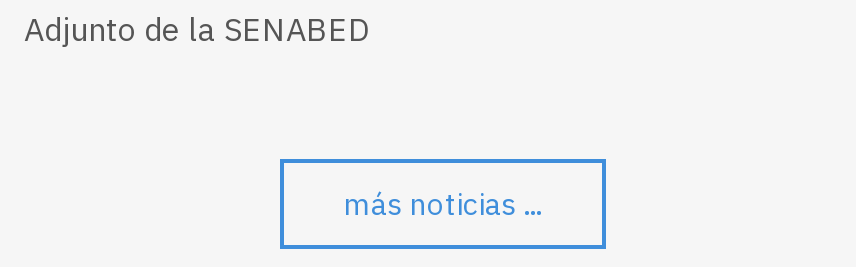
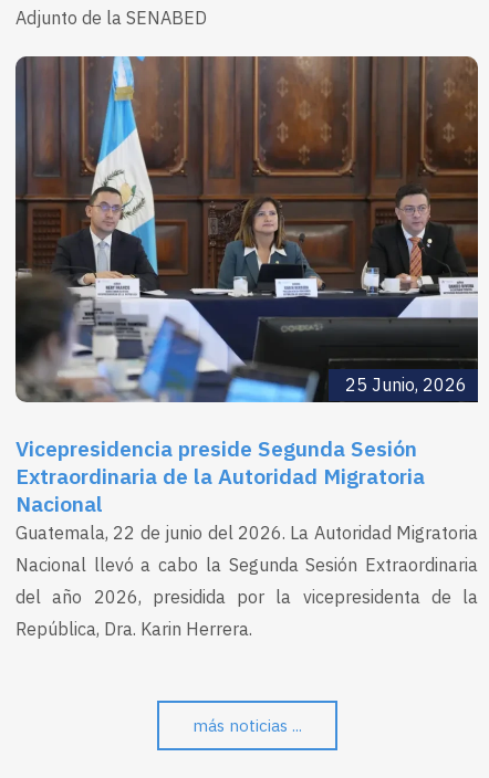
+ [image]
+ 25 Junio, 2026
+ Vicepresidencia preside Segunda Sesión
+ Extraordinaria de la Autoridad Migratoria
+ Nacional
+ Guatemala, 22 de junio del 2026. La Autoridad Migratoria
+ Nacional llevó a cabo la Segunda Sesión Extraordinaria
+ del año 2026, presidida por la vicepresidenta de la
+ República, Dra. Karin Herrera.
